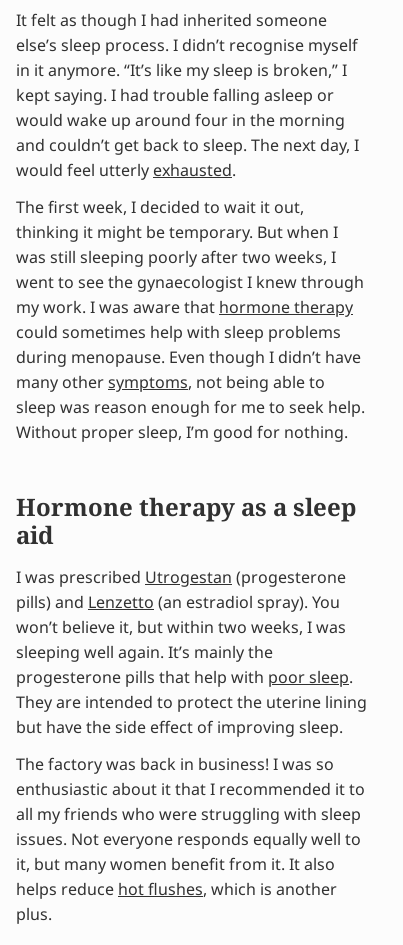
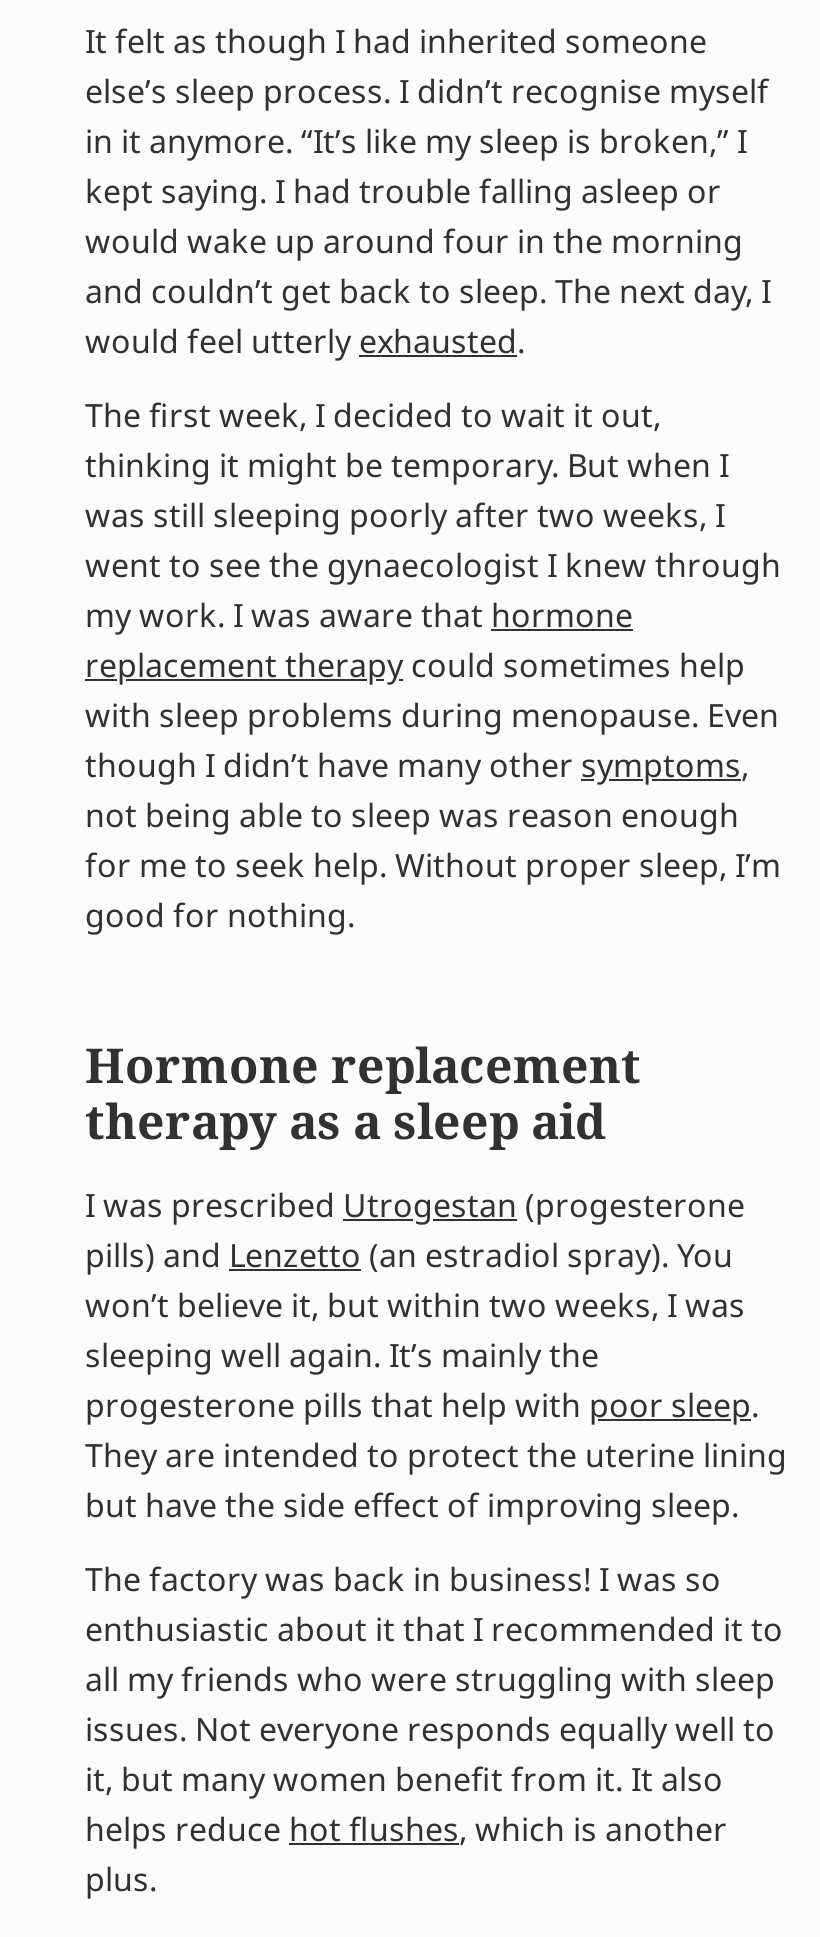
- my work. I was aware that hormone therapy
- could sometimes help with sleep problems
- during menopause. Even though I didn’t have
- many other symptoms, not being able to
- sleep was reason enough for me to seek help.
- Without proper sleep, I’m good for nothing.
+ my work. I was aware that hormone
+ replacement therapy could sometimes help
+ with sleep problems during menopause. Even
+ though I didn’t have many other symptoms,
+ not being able to sleep was reason enough
+ for me to seek help. Without proper sleep, I’m
+ good for nothing.

- Hormone therapy as a sleep
- aid
+ Hormone replacement
+ therapy as a sleep aid
